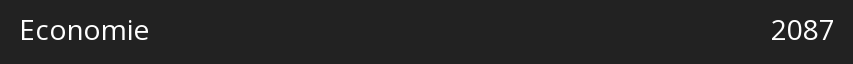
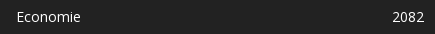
- 2087
+ 2082
